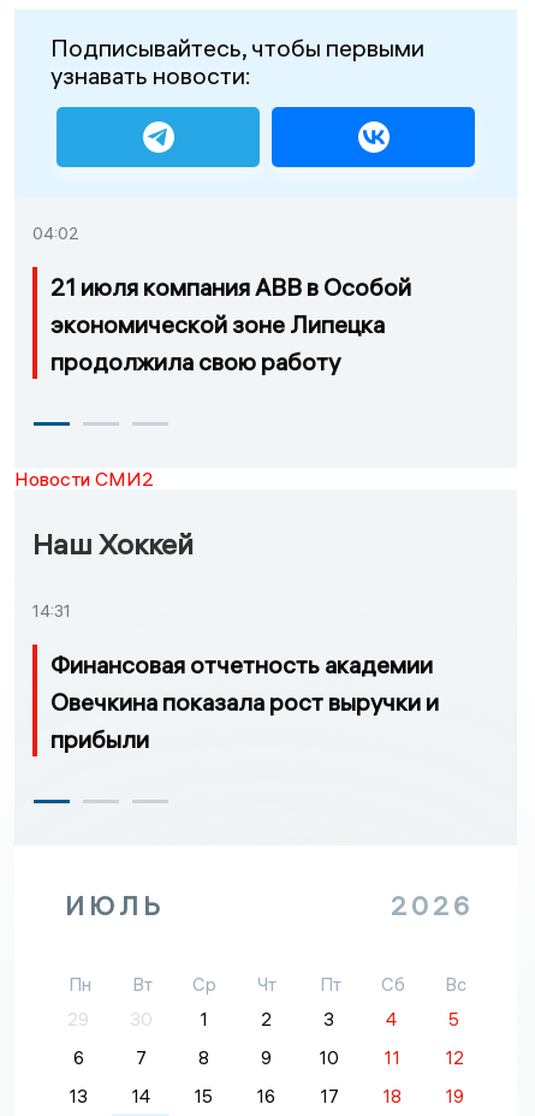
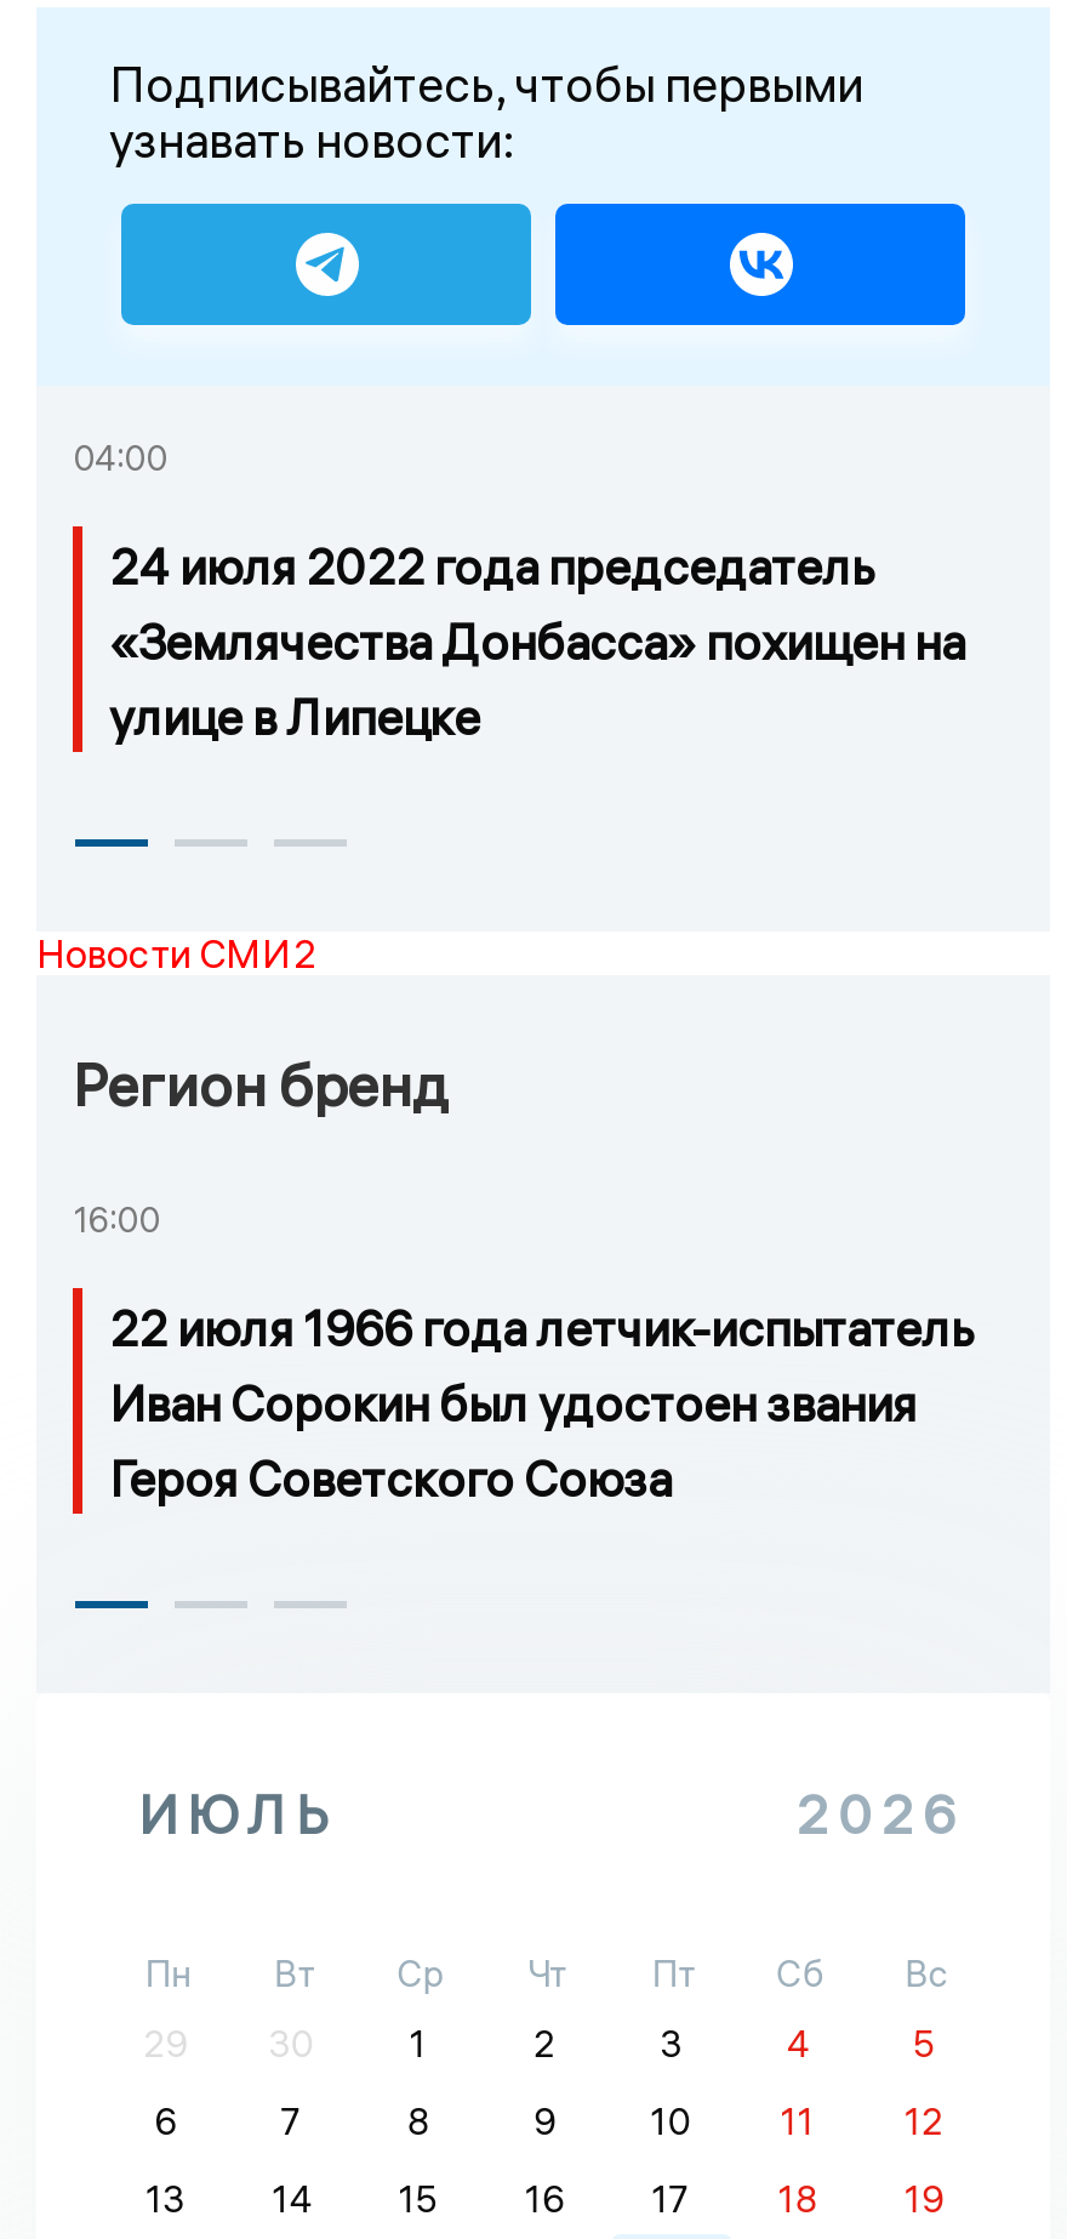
- 04:02
+ 04:00

- 21 июля компания АВВ в Особой
- экономической зоне Липецка
- продолжила свою работу
+ 24 июля 2022 года председатель
+ «Землячества Донбасса» похищен на
+ улице в Липецке

- Наш Хоккей
+ Регион бренд

- 14:31
+ 16:00

- Финансовая отчетность академии
- Овечкина показала рост выручки и
- прибыли
+ 22 июля 1966 года летчик-испытатель
+ Иван Сорокин был удостоен звания
+ Героя Советского Союза
